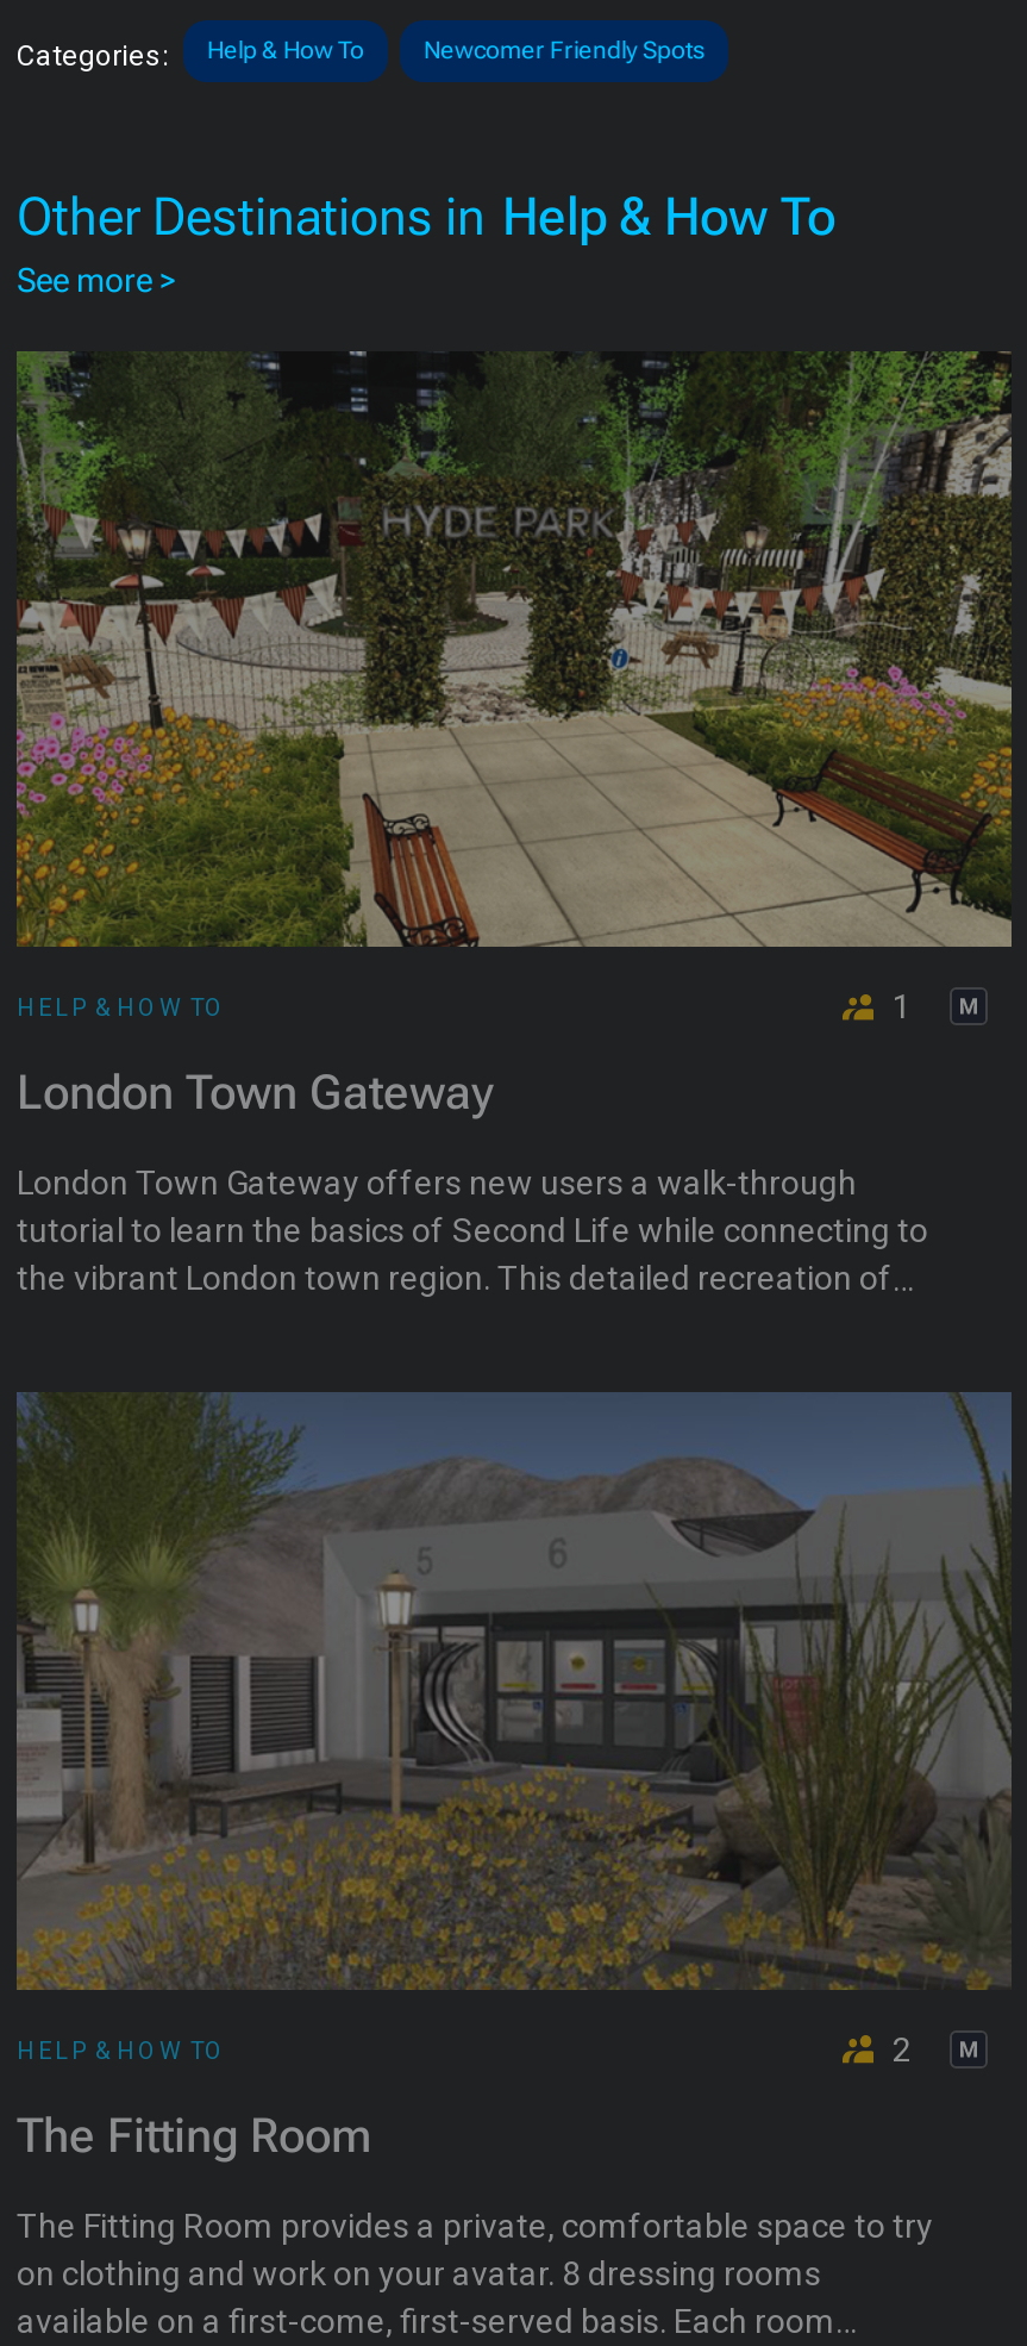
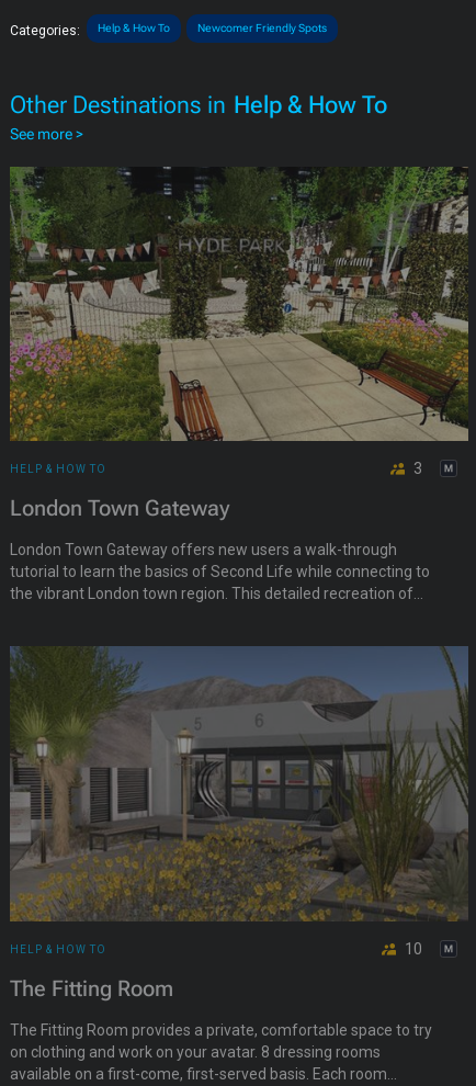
- 1
+ 3

- 2
+ 10
